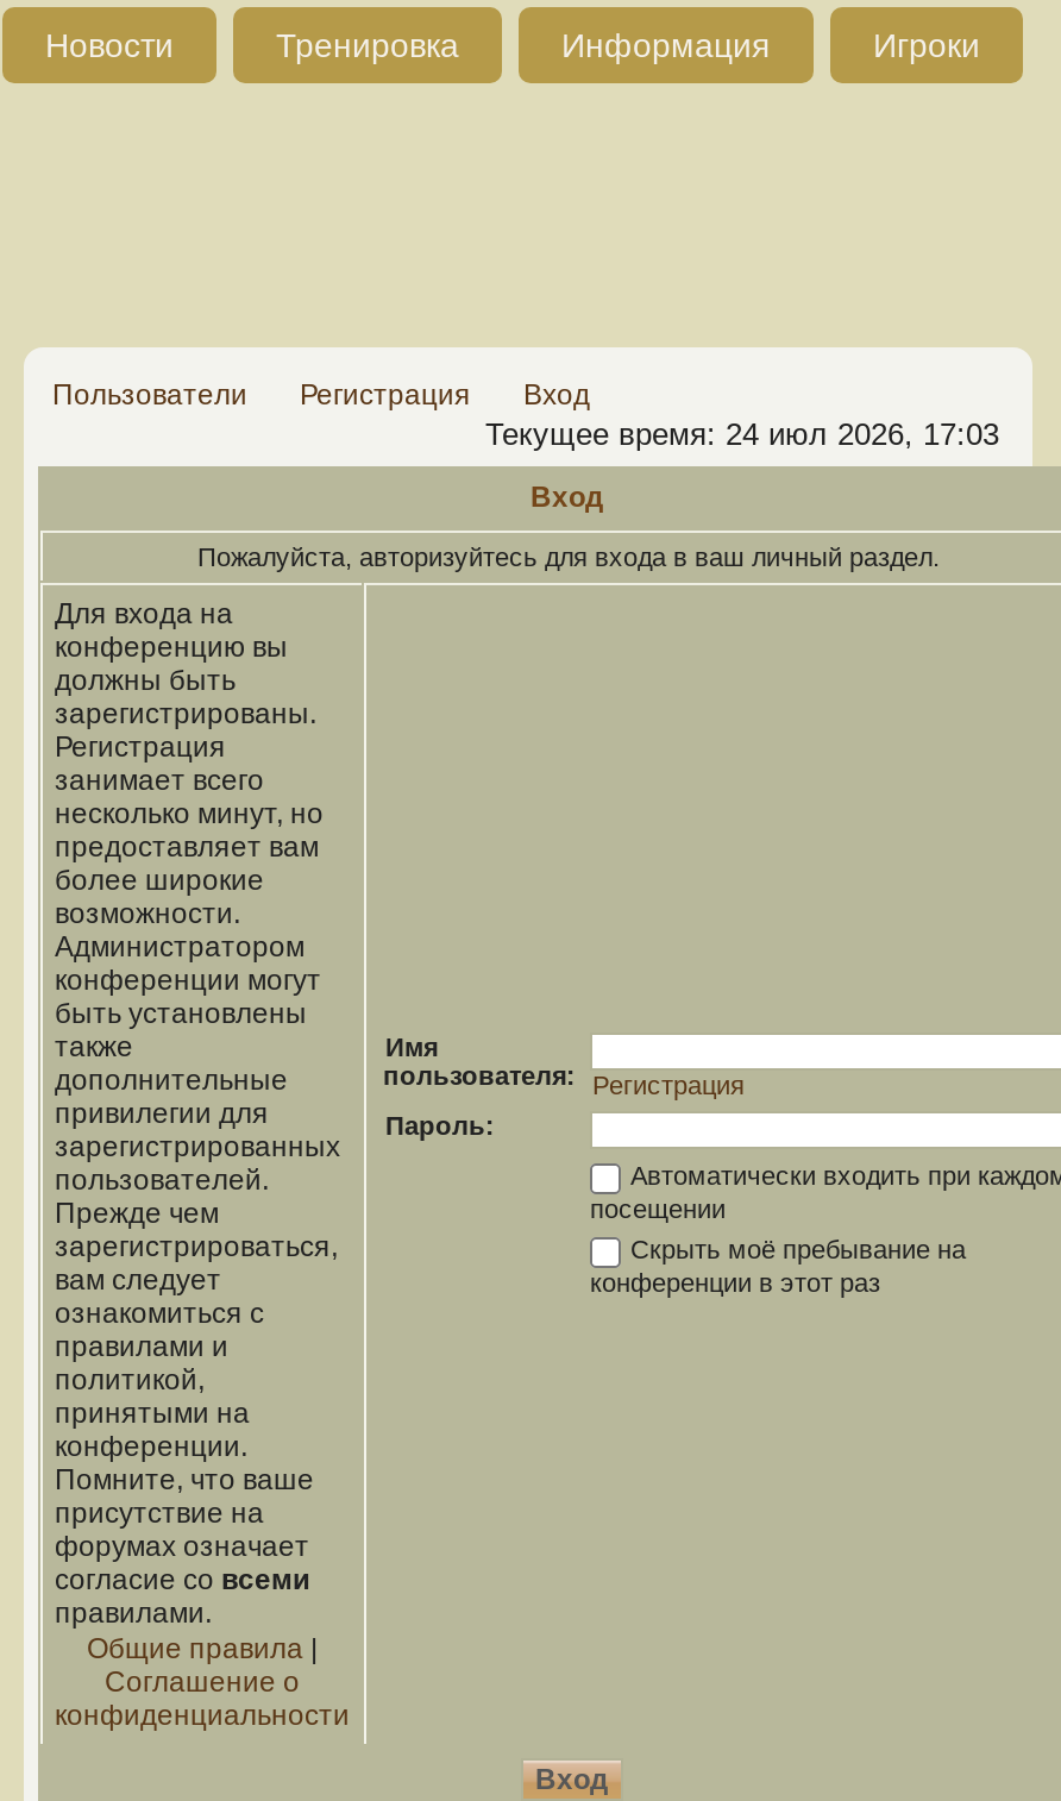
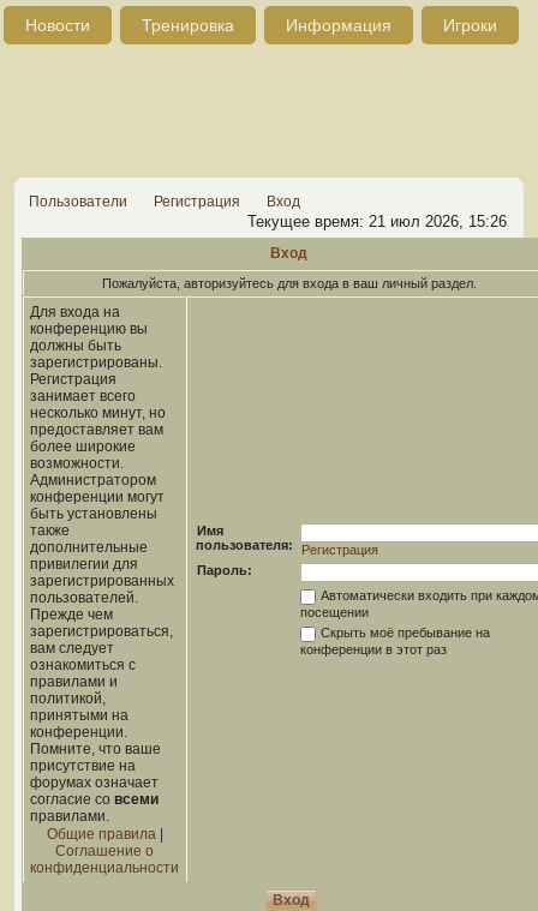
- Текущее время: 24 июл 2026, 17:03
+ Текущее время: 21 июл 2026, 15:26
